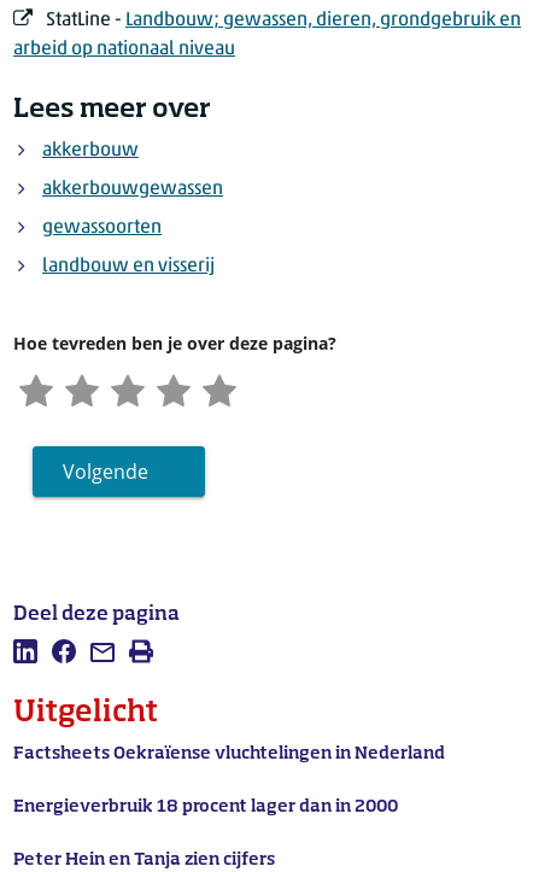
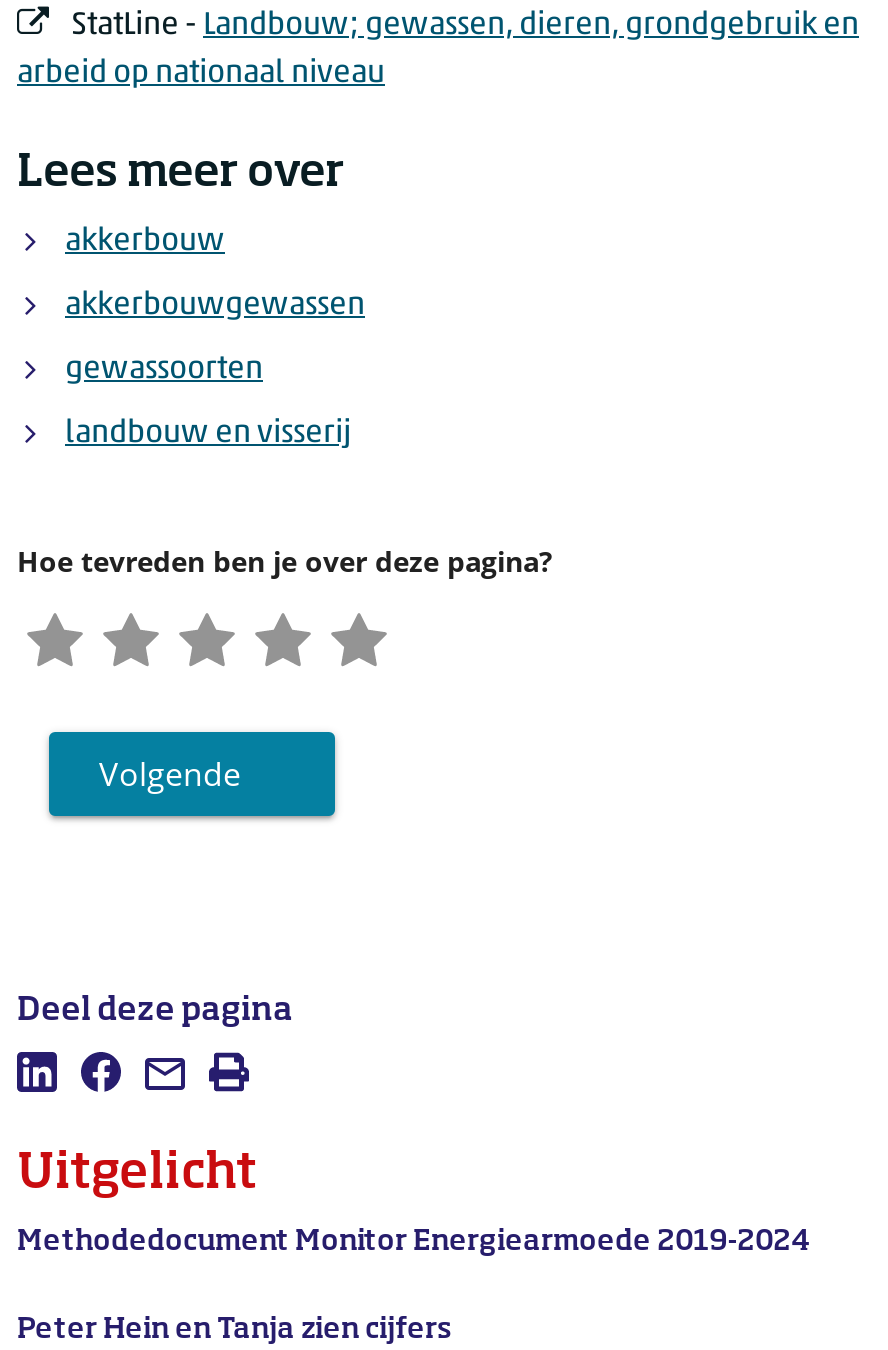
- Factsheets Oekraïense vluchtelingen in Nederland
- Energieverbruik 18 procent lager dan in 2000
+ Methodedocument Monitor Energiearmoede 2019-2024
